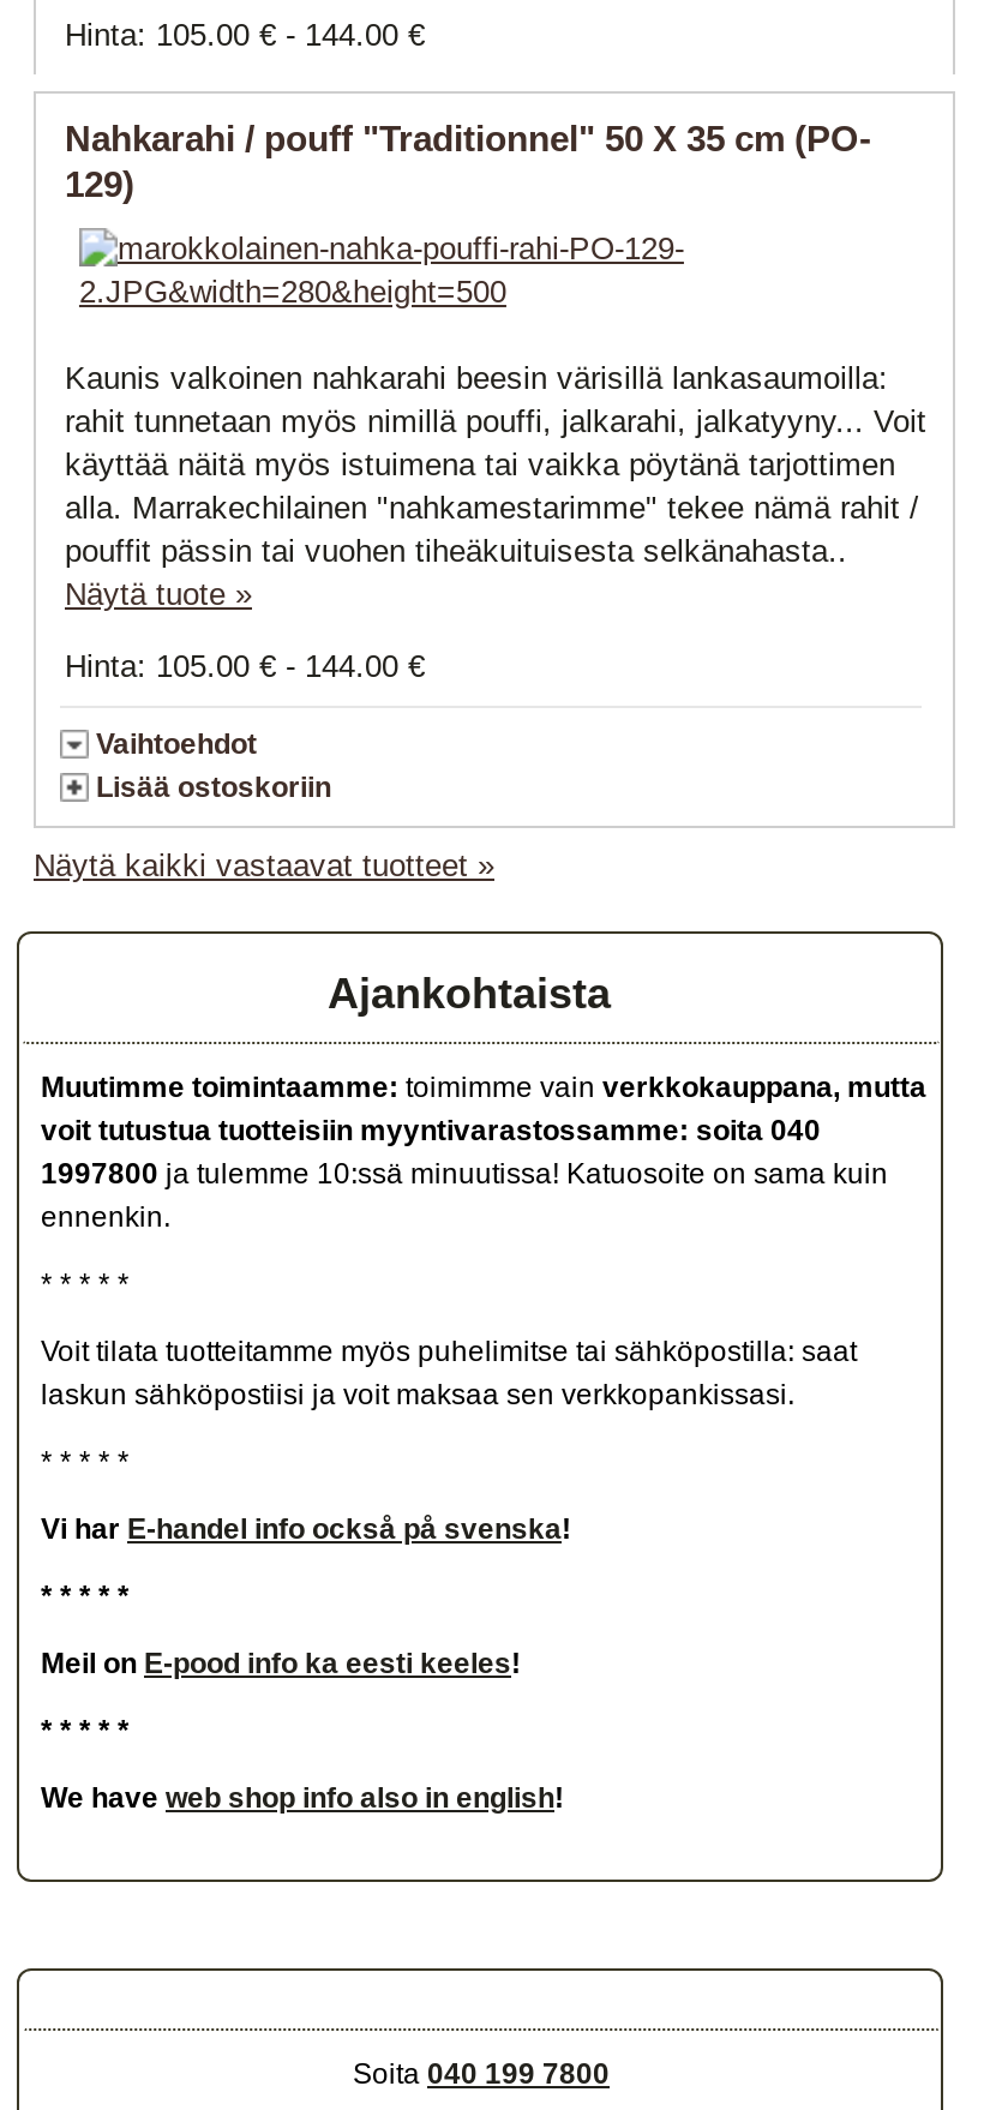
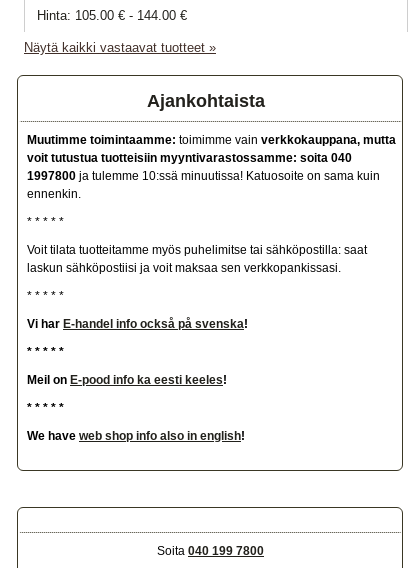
- Nahkarahi / pouff "Traditionnel" 50 X 35 cm (PO-
- 129)

- [image]
- Kaunis valkoinen nahkarahi beesin värisillä lankasaumoilla:
- rahit tunnetaan myös nimillä pouffi, jalkarahi, jalkatyyny... Voit
- käyttää näitä myös istuimena tai vaikka pöytänä tarjottimen
- alla. Marrakechilainen "nahkamestarimme" tekee nämä rahit /
- pouffit pässin tai vuohen tiheäkuituisesta selkänahasta..
- Näytä tuote »
- Hinta: 105.00 € - 144.00 €
- Vaihtoehdot
- Lisää ostoskoriin
